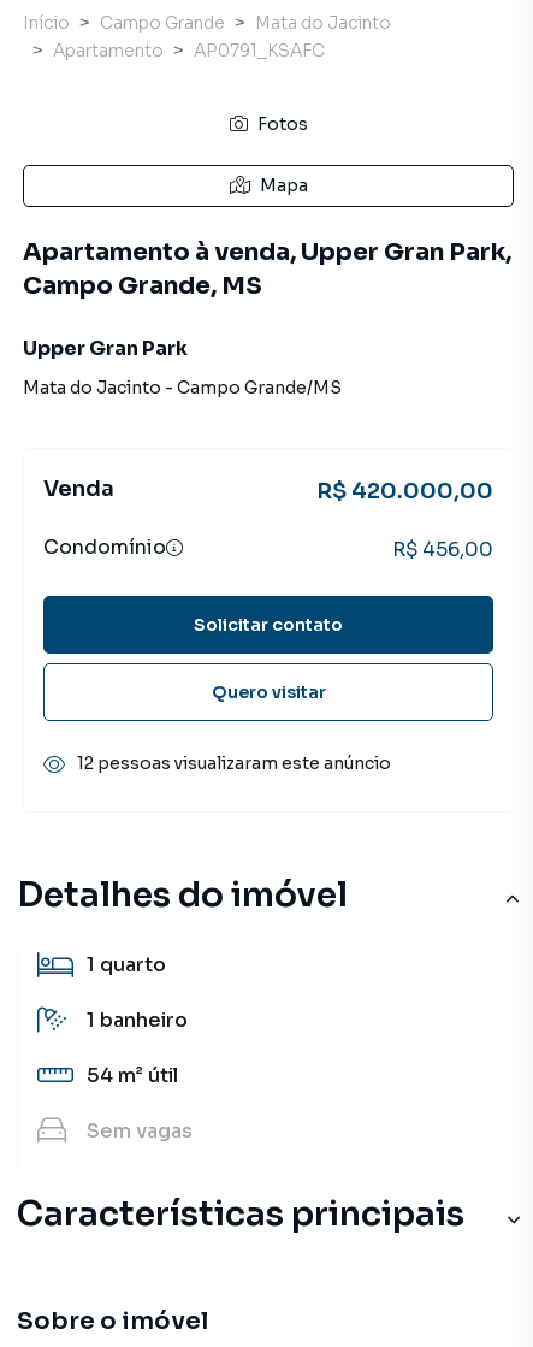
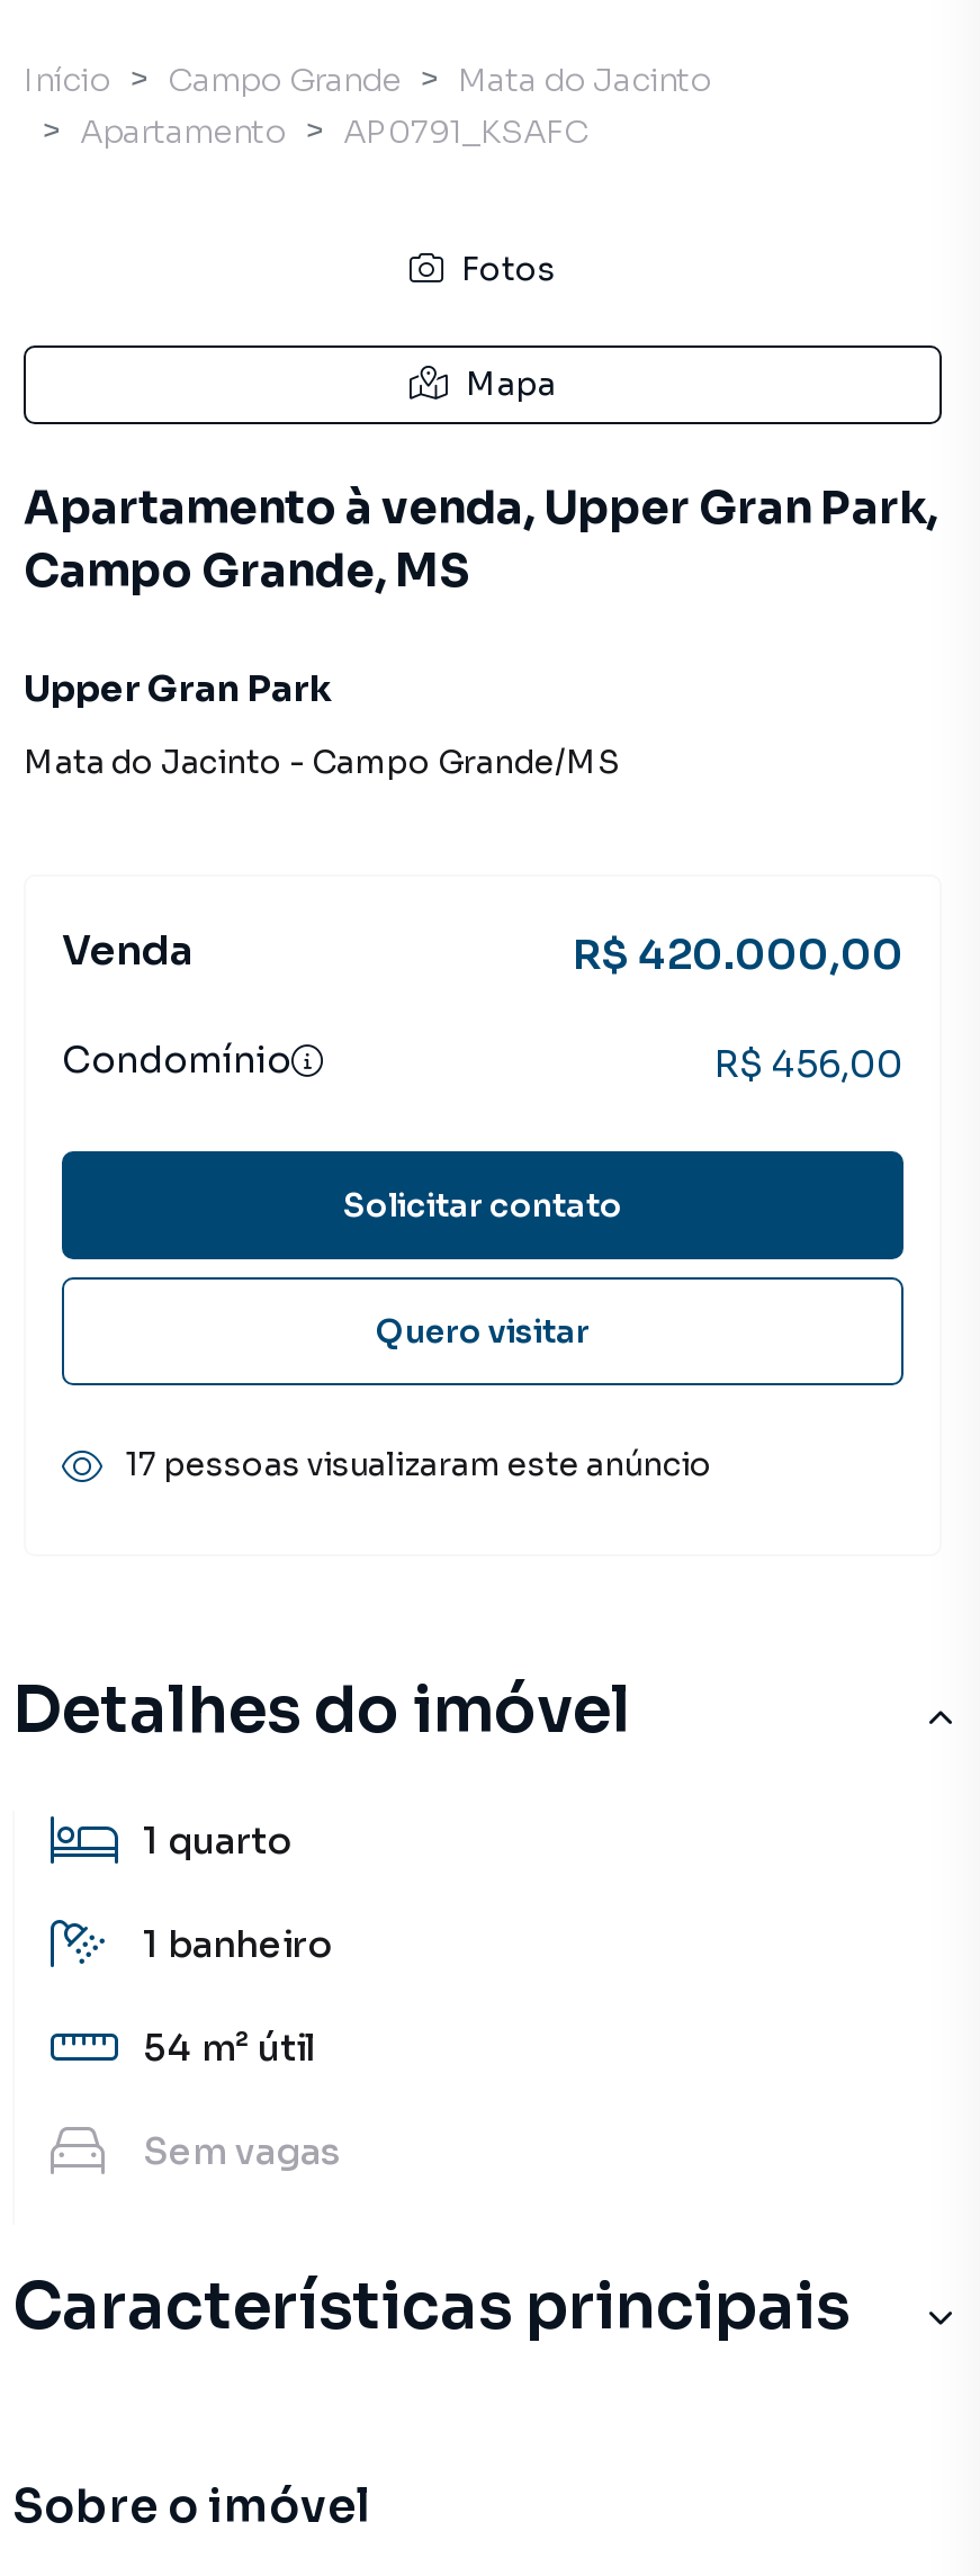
- 12 pessoas visualizaram este anúncio
+ 17 pessoas visualizaram este anúncio
